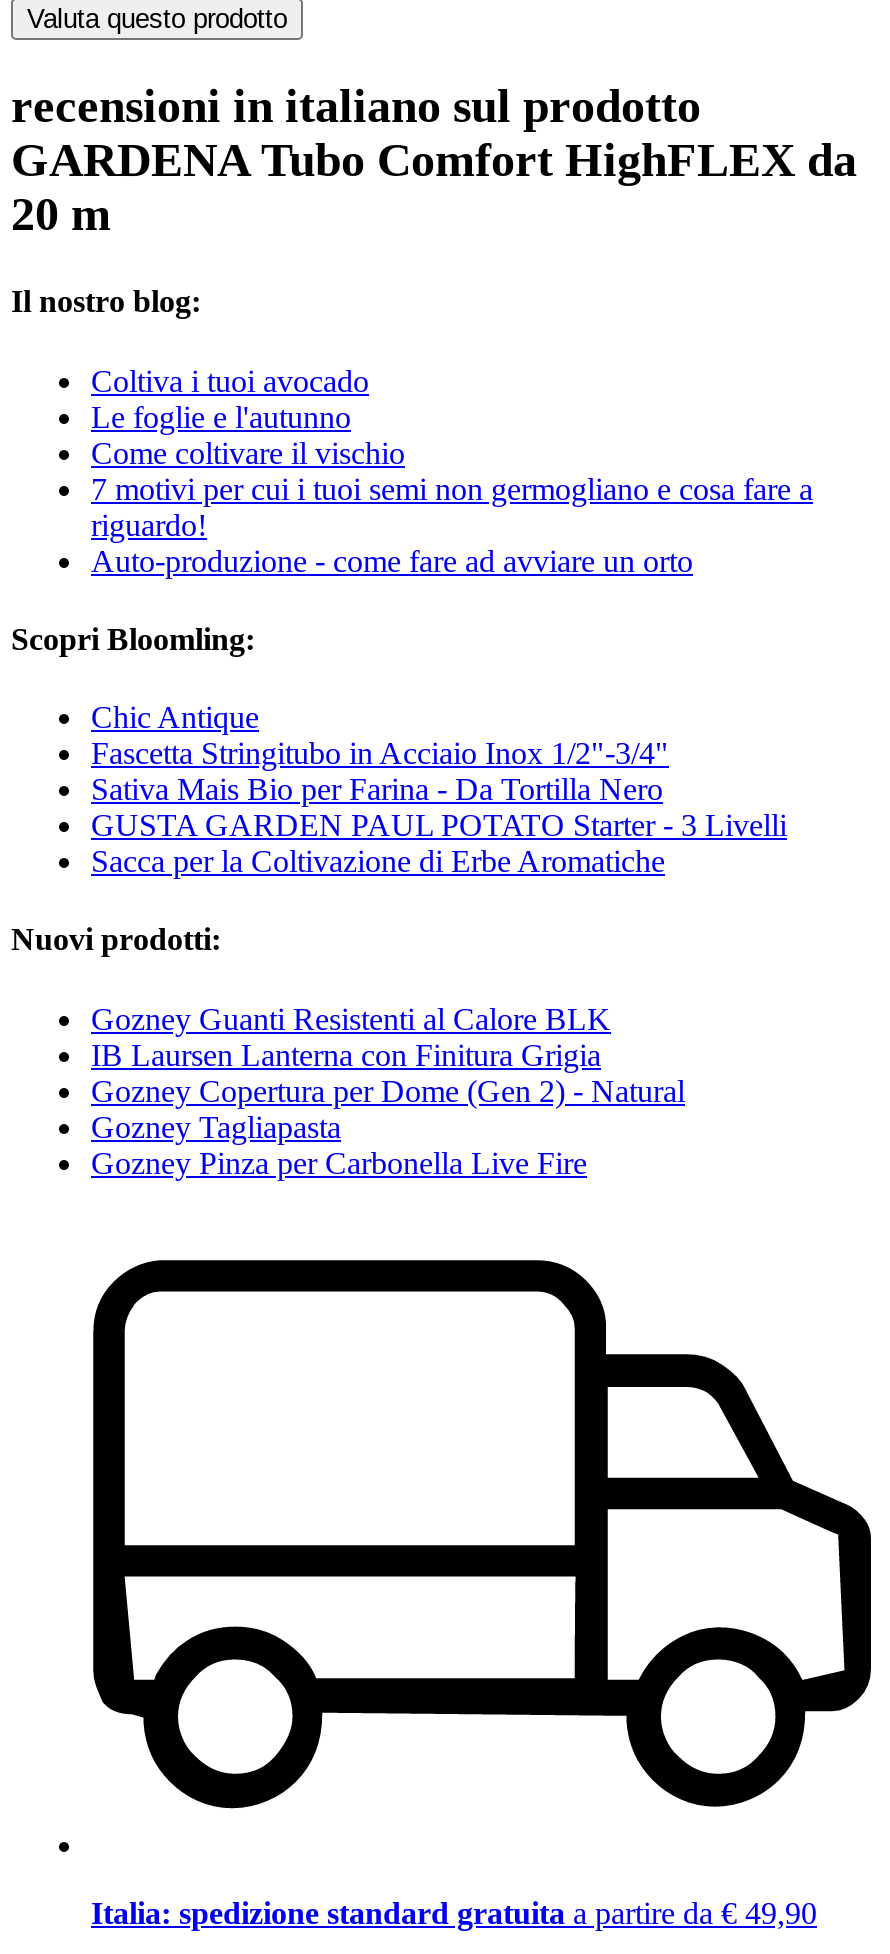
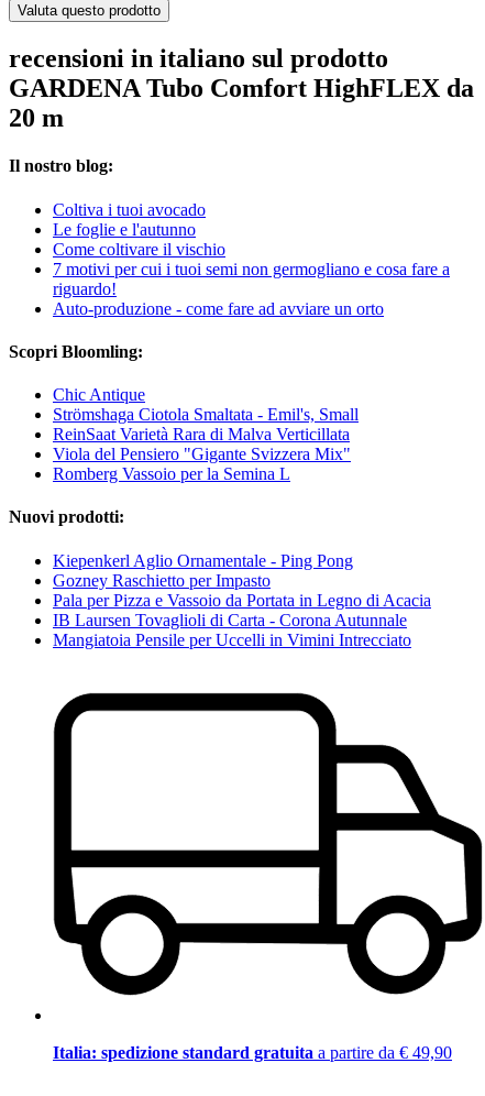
- Fascetta Stringitubo in Acciaio Inox 1/2"-3/4"
- Sativa Mais Bio per Farina - Da Tortilla Nero
- GUSTA GARDEN PAUL POTATO Starter - 3 Livelli
- Sacca per la Coltivazione di Erbe Aromatiche
+ Strömshaga Ciotola Smaltata - Emil's, Small
+ ReinSaat Varietà Rara di Malva Verticillata
+ Viola del Pensiero "Gigante Svizzera Mix"
+ Romberg Vassoio per la Semina L

- Gozney Guanti Resistenti al Calore BLK
- IB Laursen Lanterna con Finitura Grigia
- Gozney Copertura per Dome (Gen 2) - Natural
- Gozney Tagliapasta
- Gozney Pinza per Carbonella Live Fire
+ Kiepenkerl Aglio Ornamentale - Ping Pong
+ Gozney Raschietto per Impasto
+ Pala per Pizza e Vassoio da Portata in Legno di Acacia
+ IB Laursen Tovaglioli di Carta - Corona Autunnale
+ Mangiatoia Pensile per Uccelli in Vimini Intrecciato
